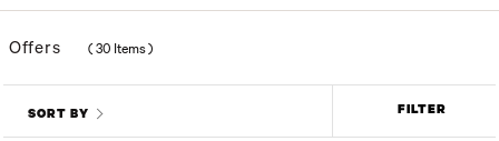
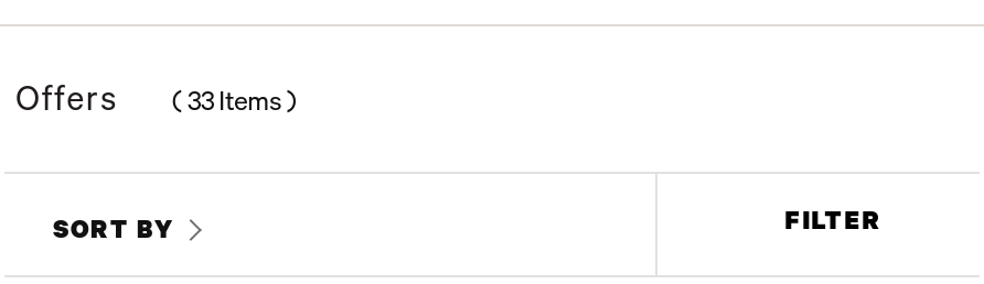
- Offers ( 30 Items)
+ Offers ( 33 Items)
